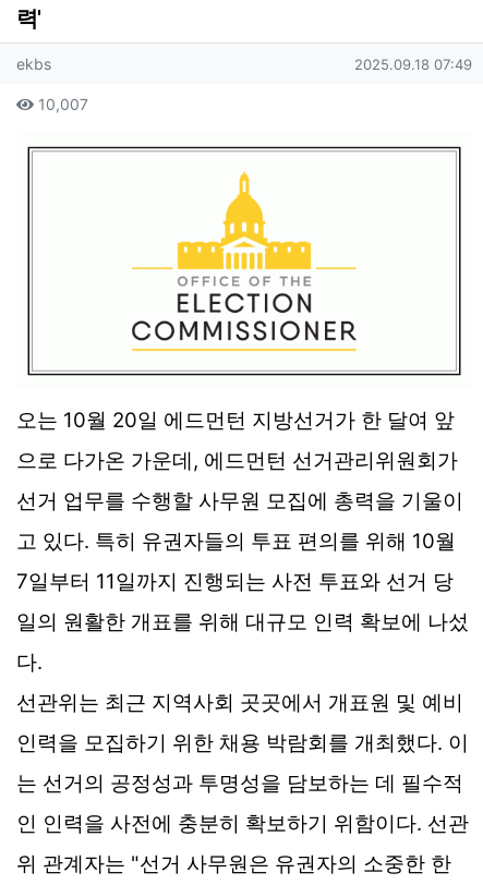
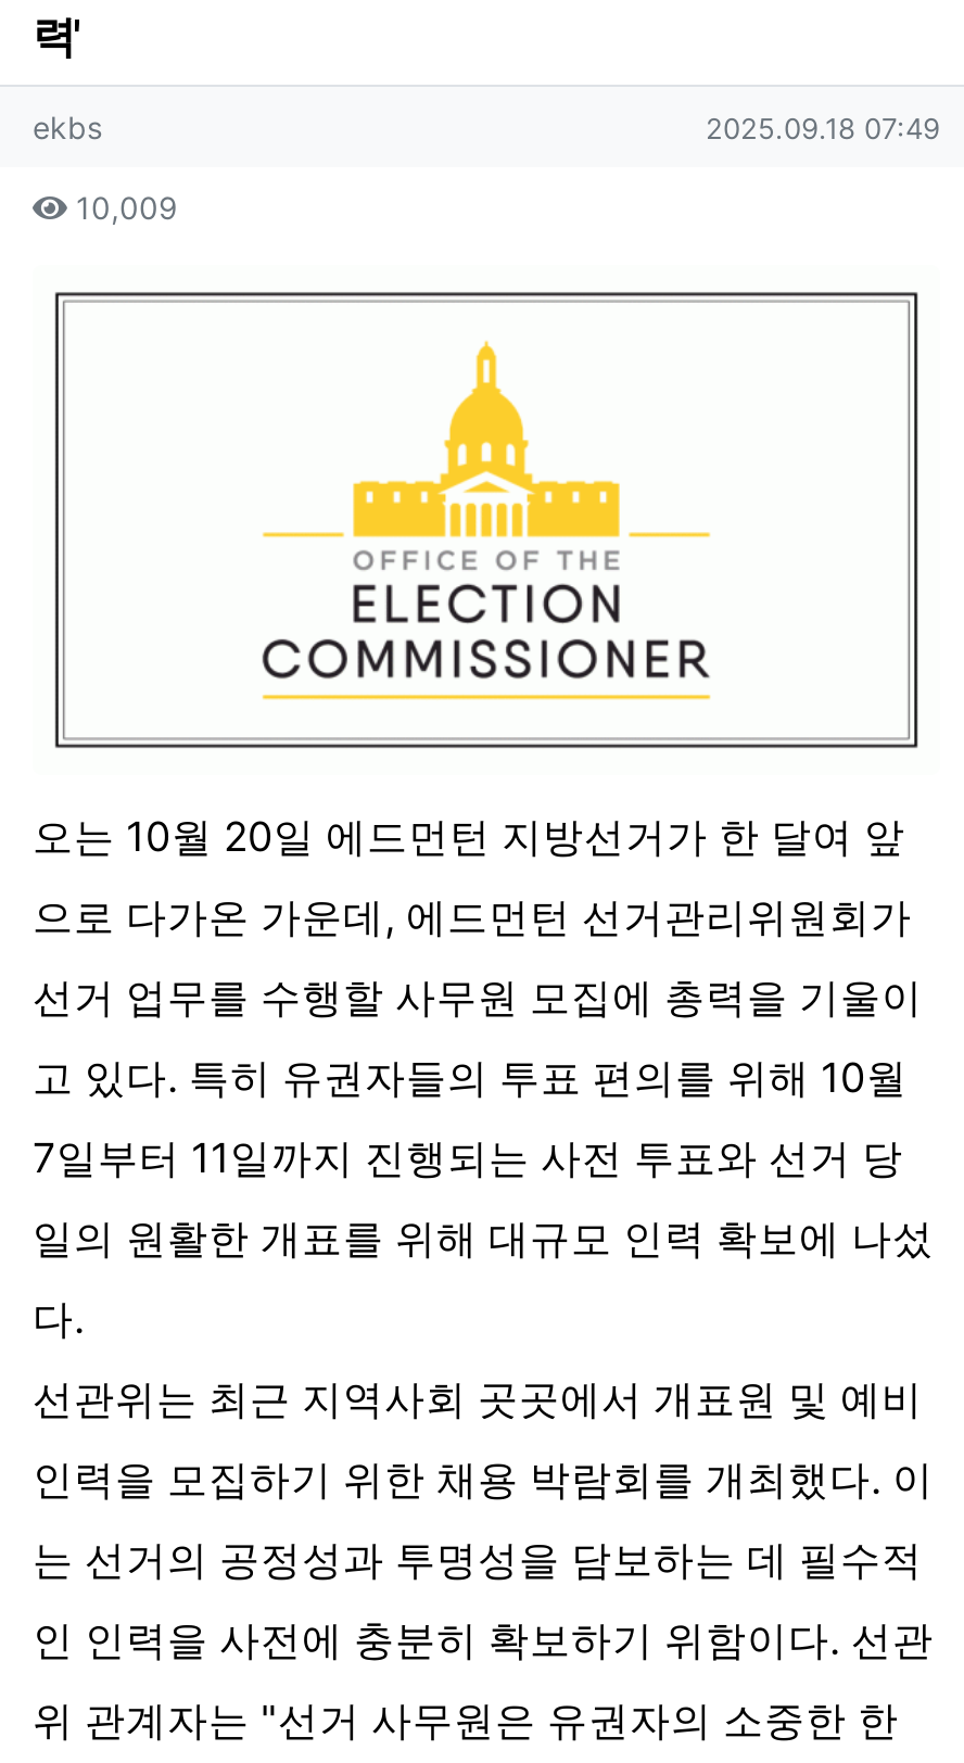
- 10,007
+ 10,009
